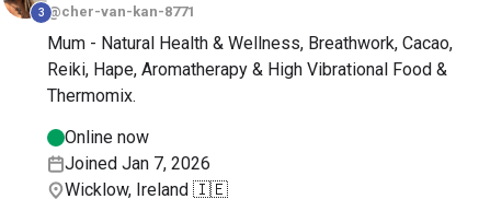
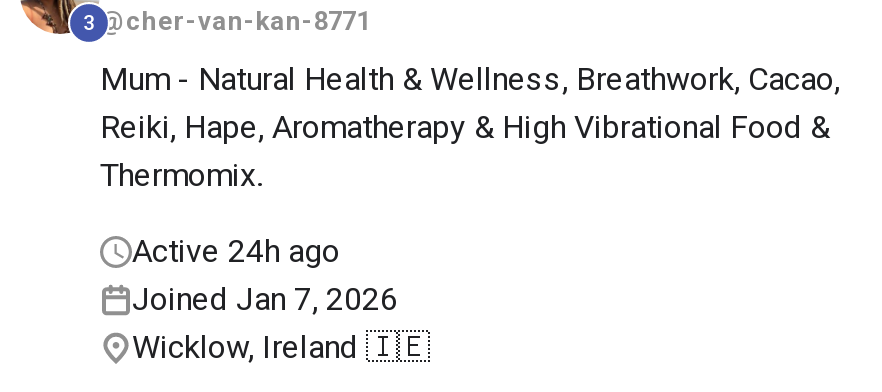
- Online now
+ Active 24h ago
